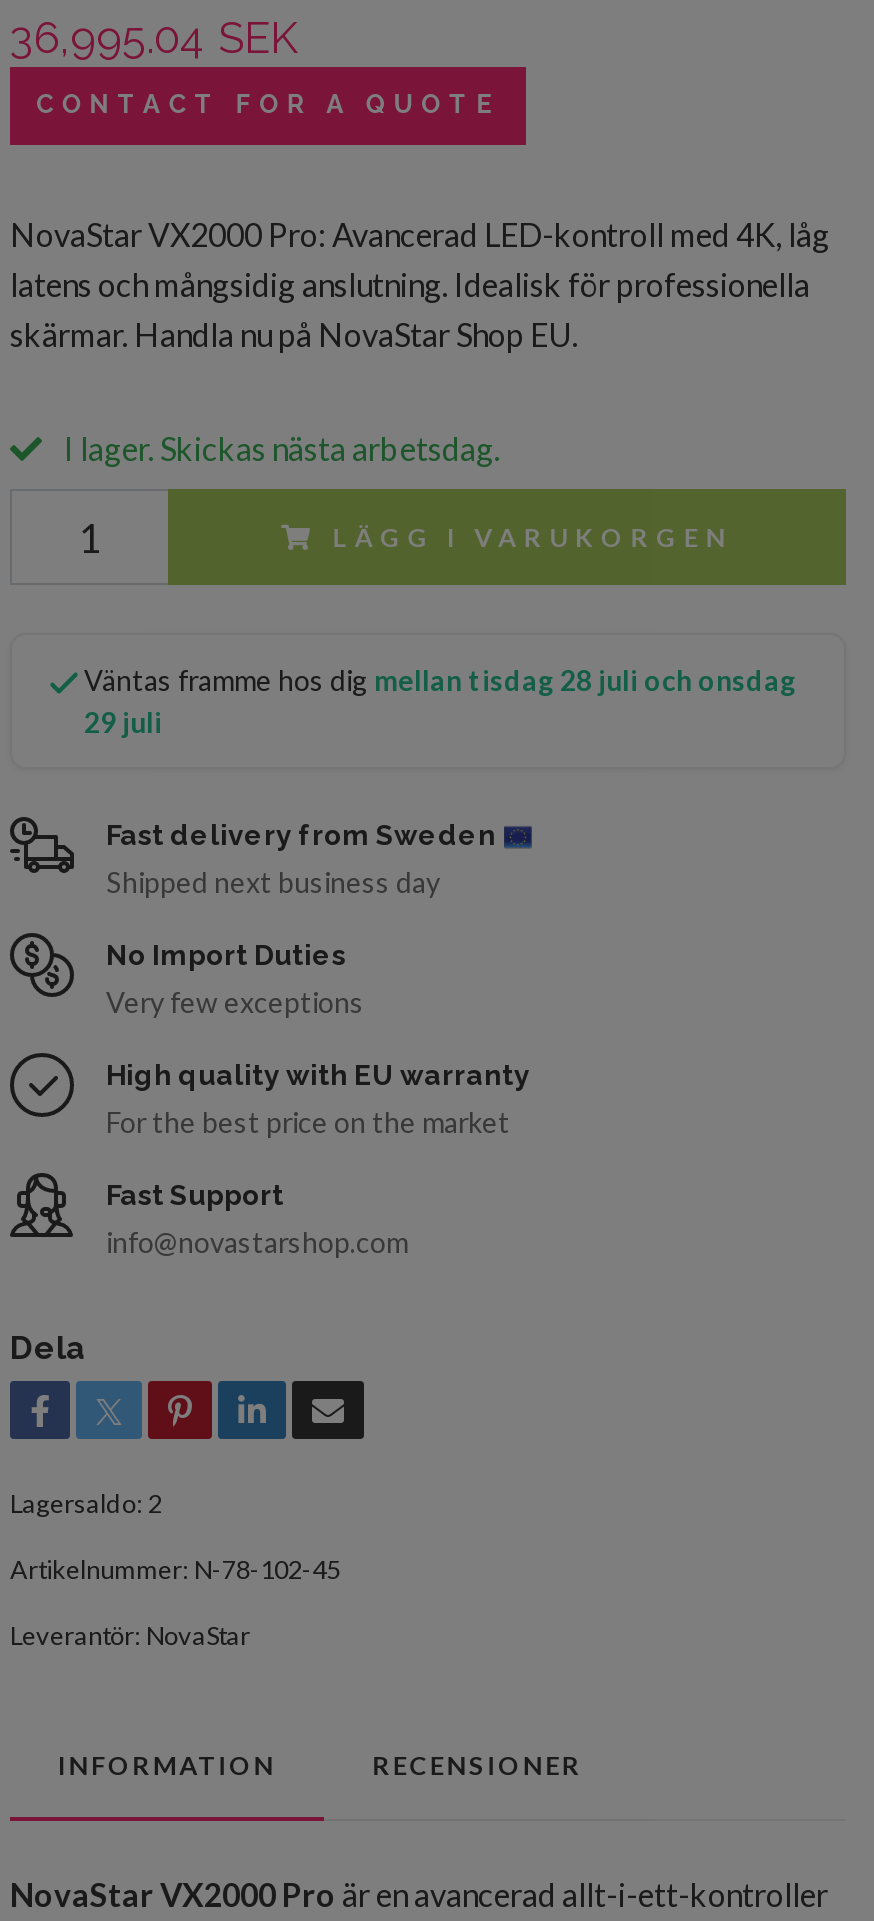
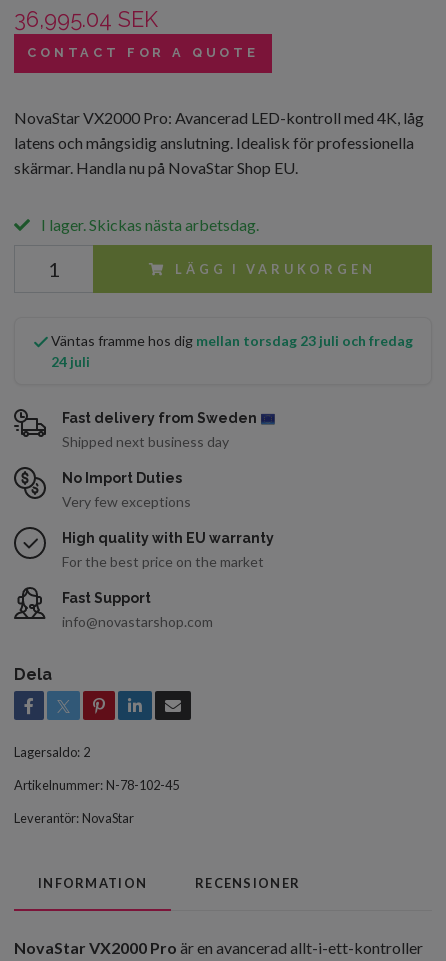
- Väntas framme hos dig mellan tisdag 28 juli och onsdag
+ Väntas framme hos dig mellan torsdag 23 juli och fredag

- 29 juli
+ 24 juli
